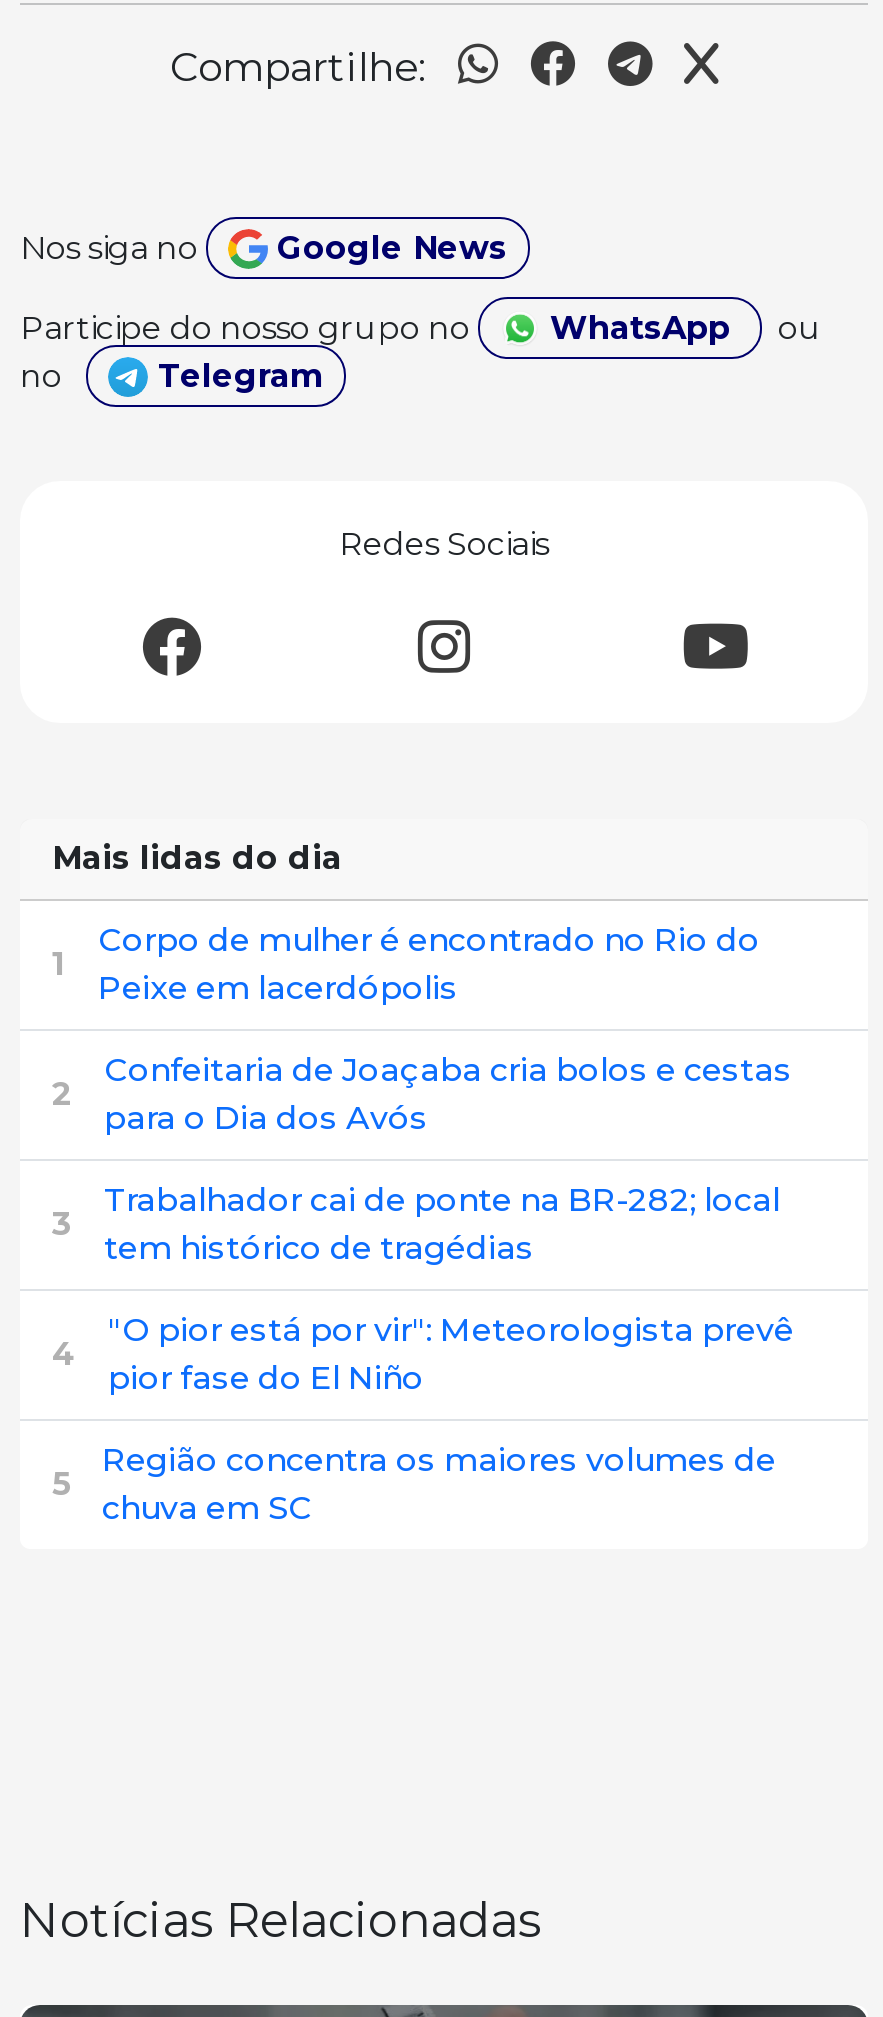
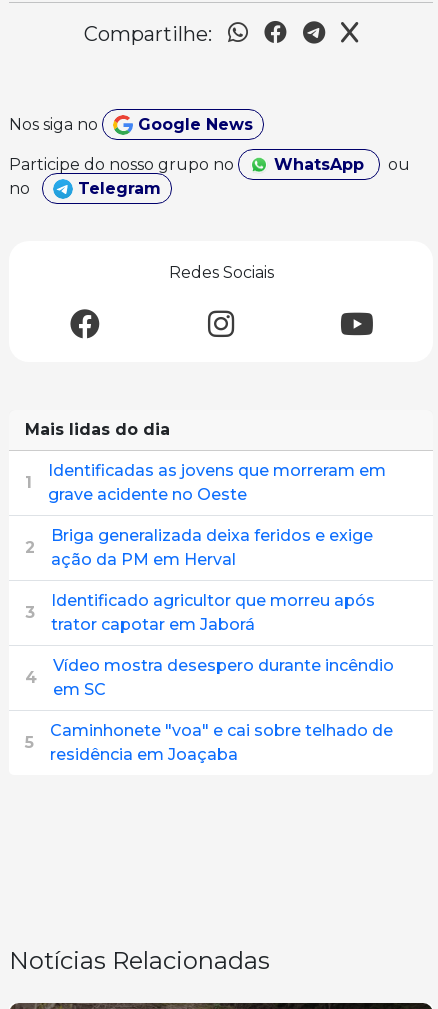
- Corpo de mulher é encontrado no Rio do
- Peixe em lacerdópolis
+ Identificadas as jovens que morreram em
+ grave acidente no Oeste

- Confeitaria de Joaçaba cria bolos e cestas
- para o Dia dos Avós
+ Briga generalizada deixa feridos e exige
+ ação da PM em Herval

- Trabalhador cai de ponte na BR-282; local
- tem histórico de tragédias
+ Identificado agricultor que morreu após
+ trator capotar em Jaborá

- "O pior está por vir": Meteorologista prevê
- pior fase do El Niño
+ Vídeo mostra desespero durante incêndio
+ em SC

- Região concentra os maiores volumes de
- chuva em SC
+ Caminhonete "voa" e cai sobre telhado de
+ residência em Joaçaba
